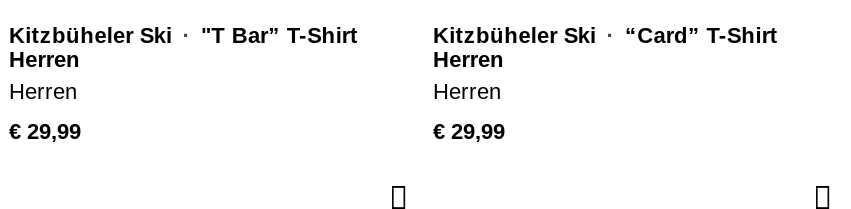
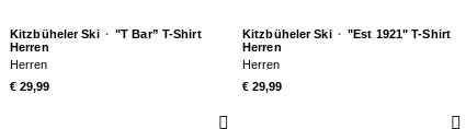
- Kitzbüheler Ski · “Card” T-Shirt
+ Kitzbüheler Ski · "Est 1921" T-Shirt
